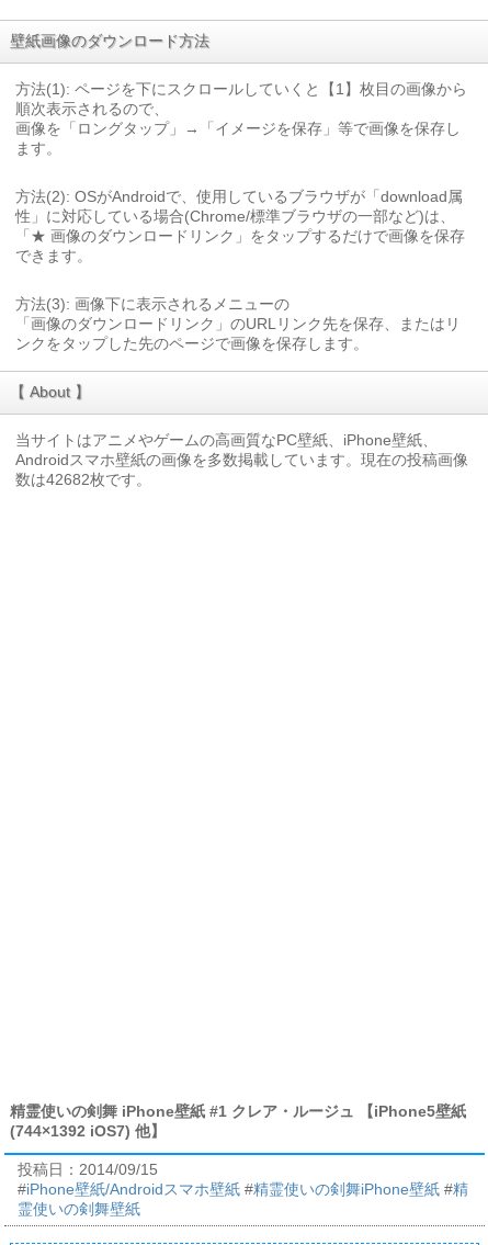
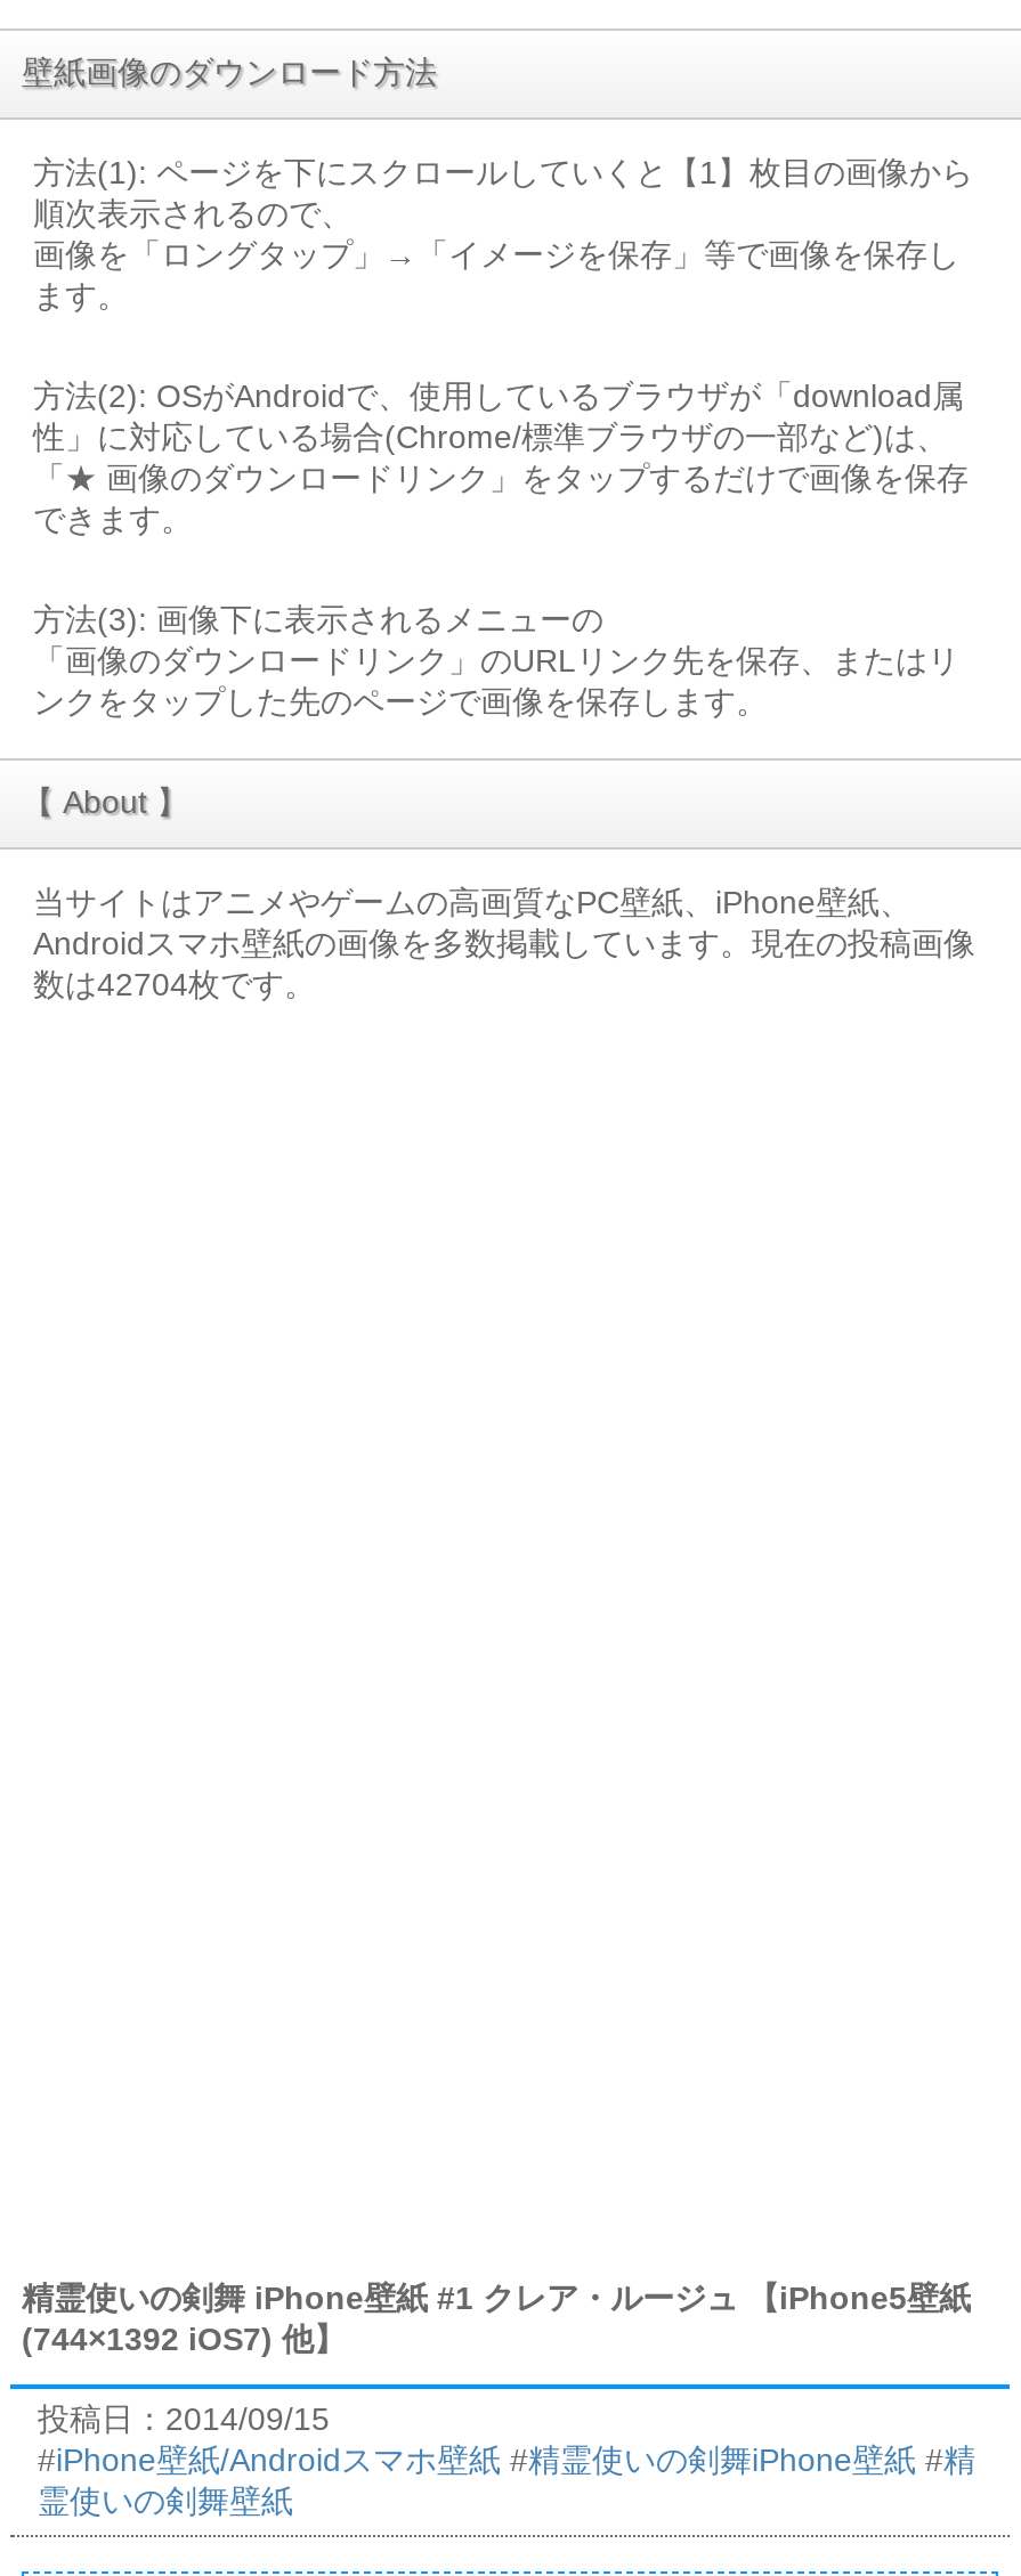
- 数は42682枚です。
+ 数は42704枚です。
